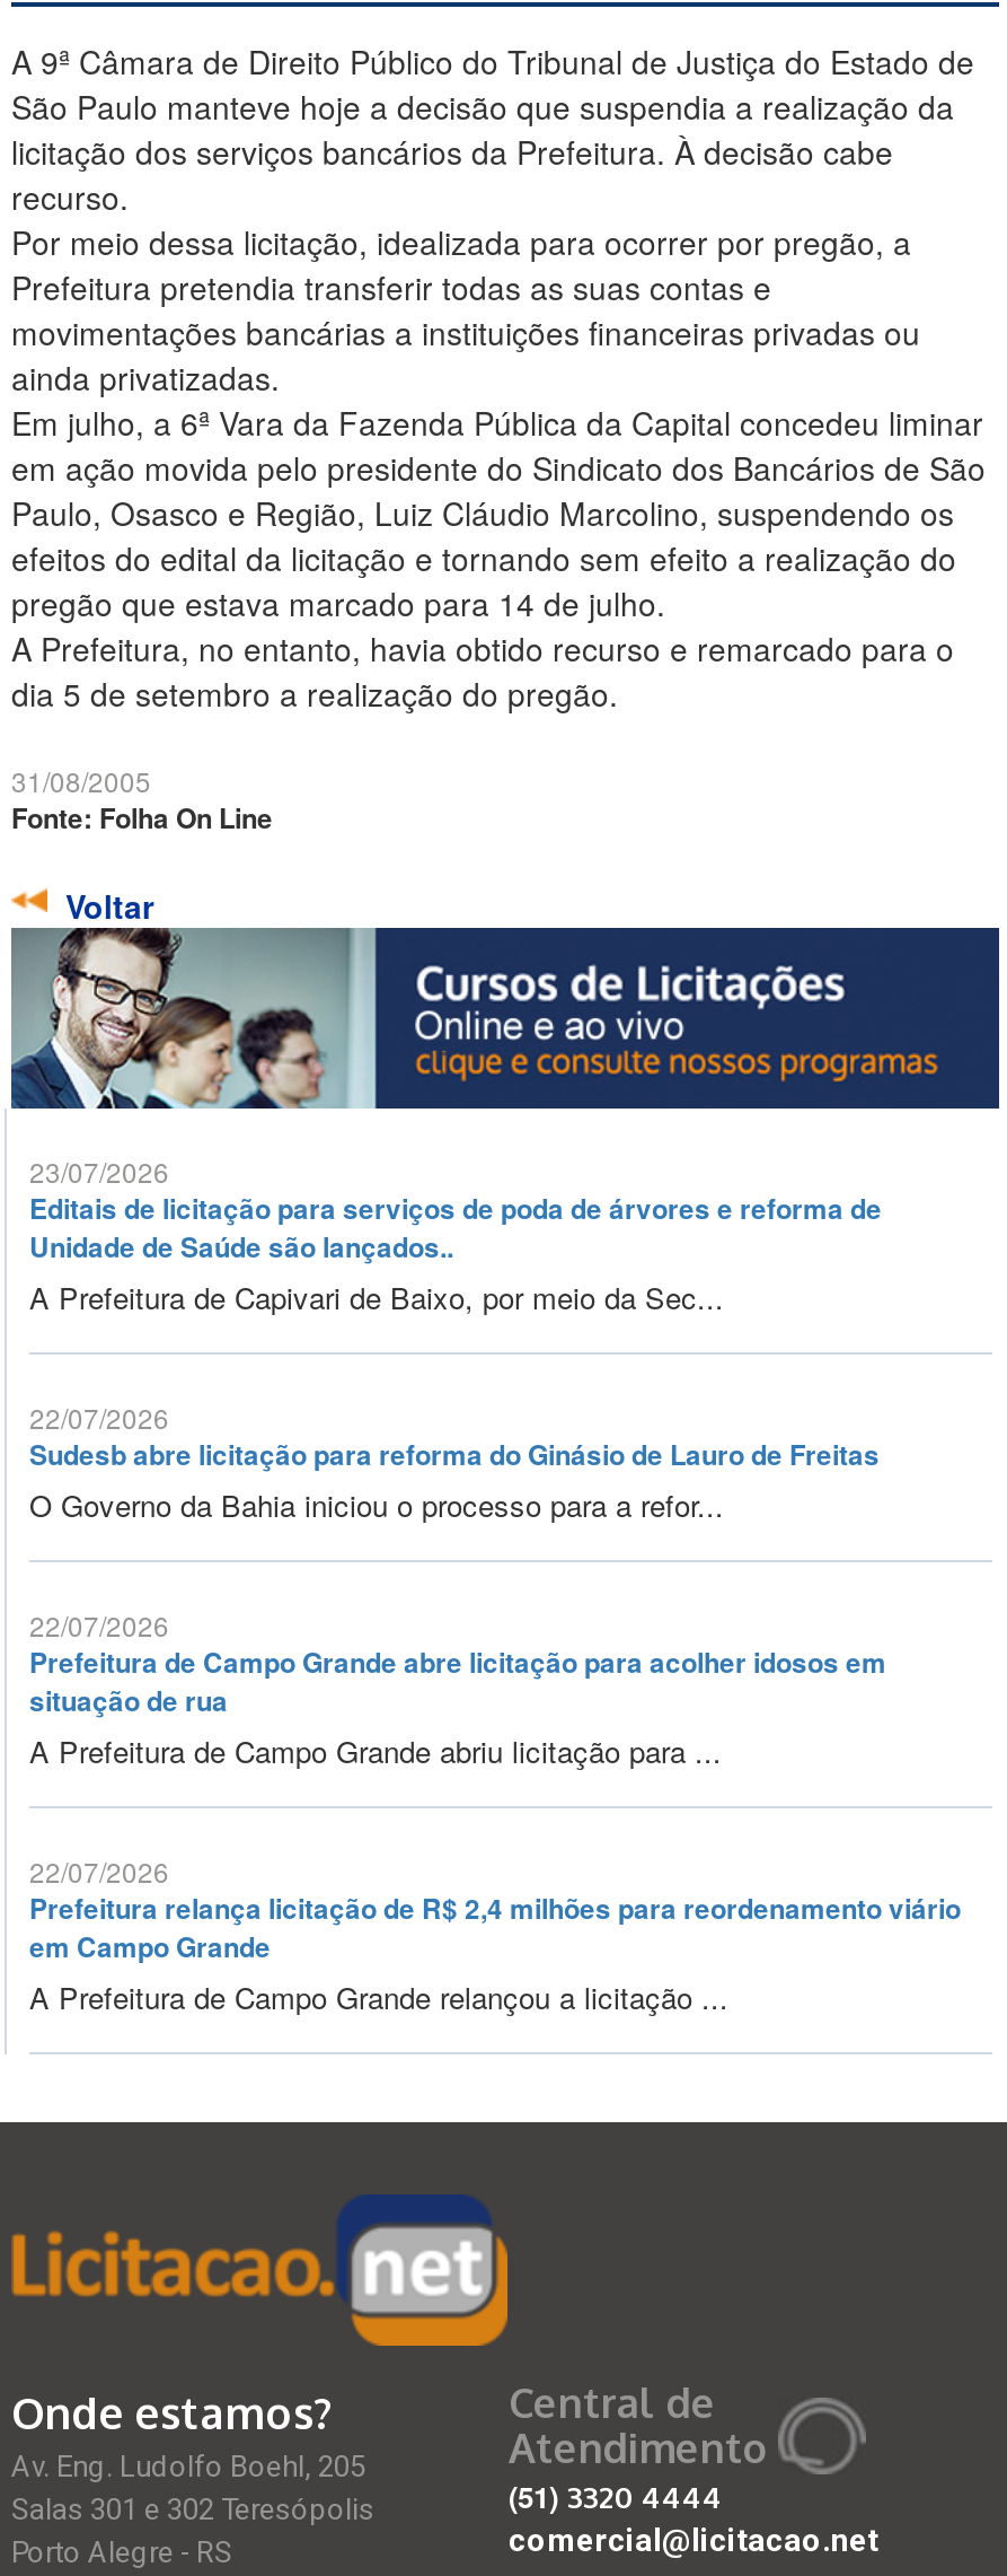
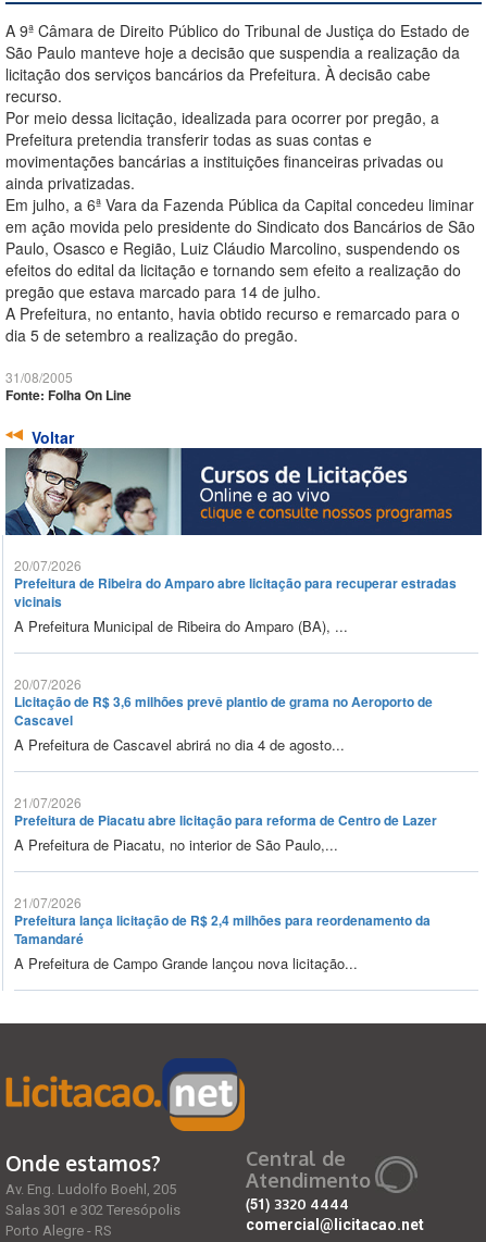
- 23/07/2026
- Editais de licitação para serviços de poda de árvores e reforma de
- Unidade de Saúde são lançados..
- A Prefeitura de Capivari de Baixo, por meio da Sec...
+ 20/07/2026
+ Prefeitura de Ribeira do Amparo abre licitação para recuperar estradas
+ vicinais
+ A Prefeitura Municipal de Ribeira do Amparo (BA), ...

- 22/07/2026
- Sudesb abre licitação para reforma do Ginásio de Lauro de Freitas
- O Governo da Bahia iniciou o processo para a refor...
+ 20/07/2026
+ Licitação de R$ 3,6 milhões prevê plantio de grama no Aeroporto de
+ Cascavel
+ A Prefeitura de Cascavel abrirá no dia 4 de agosto...

- 22/07/2026
- Prefeitura de Campo Grande abre licitação para acolher idosos em
- situação de rua
- A Prefeitura de Campo Grande abriu licitação para ...
+ 21/07/2026
+ Prefeitura de Piacatu abre licitação para reforma de Centro de Lazer
+ A Prefeitura de Piacatu, no interior de São Paulo,...

- 22/07/2026
- Prefeitura relança licitação de R$ 2,4 milhões para reordenamento viário
- em Campo Grande
- A Prefeitura de Campo Grande relançou a licitação ...
+ 21/07/2026
+ Prefeitura lança licitação de R$ 2,4 milhões para reordenamento da
+ Tamandaré
+ A Prefeitura de Campo Grande lançou nova licitação...
